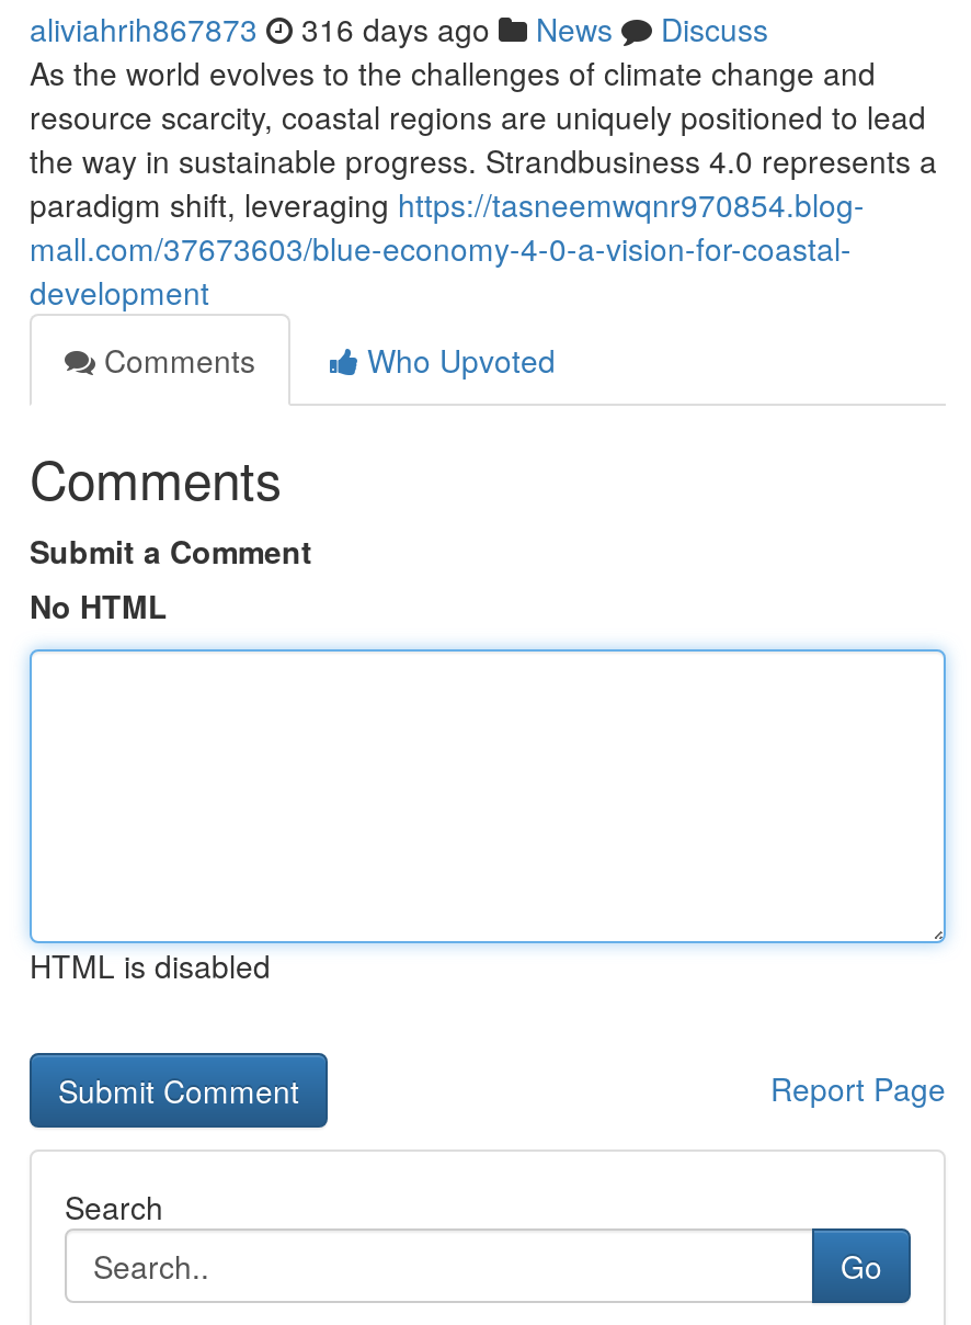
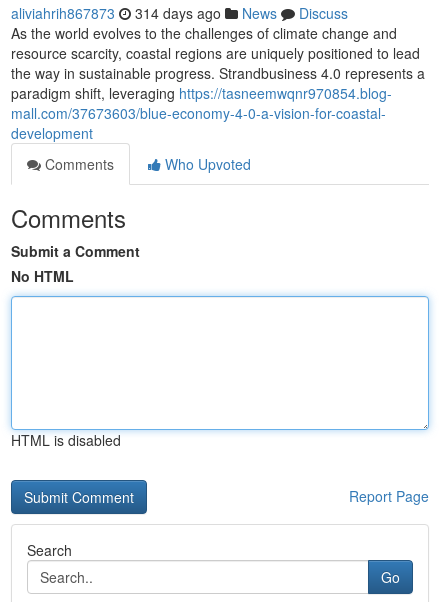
- aliviahrih867873 316 days ago News Discuss
+ aliviahrih867873 314 days ago News Discuss
